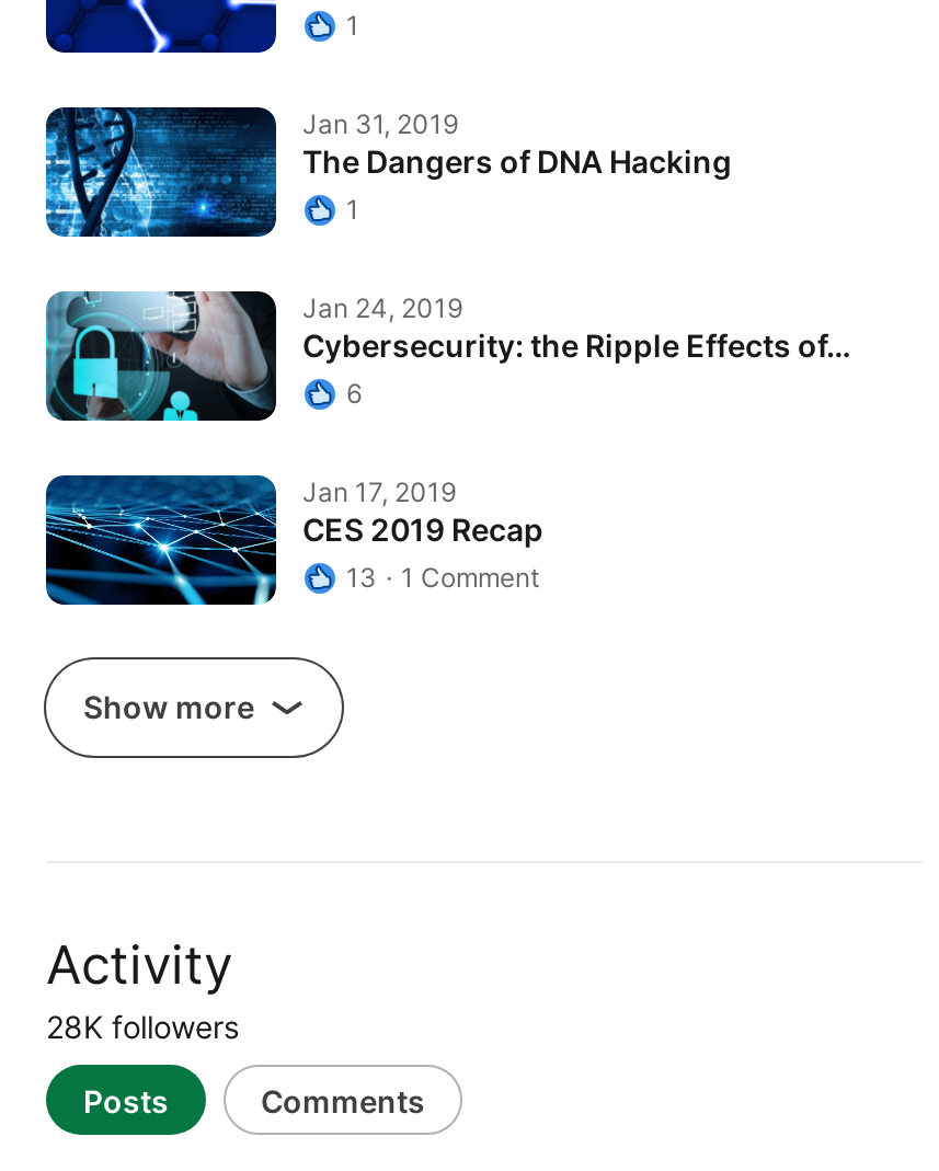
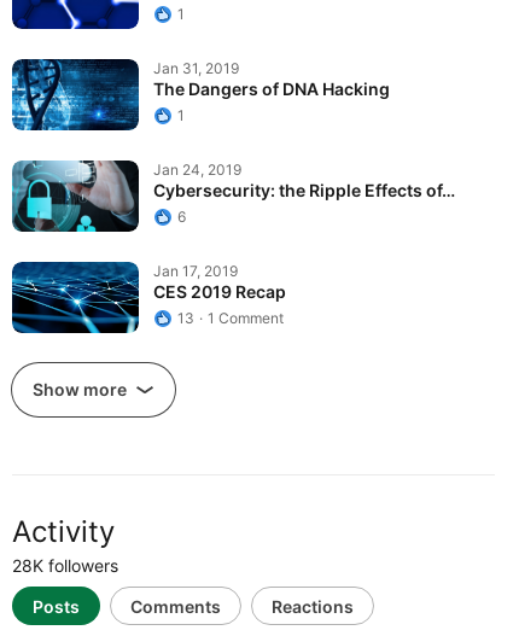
+ Reactions
